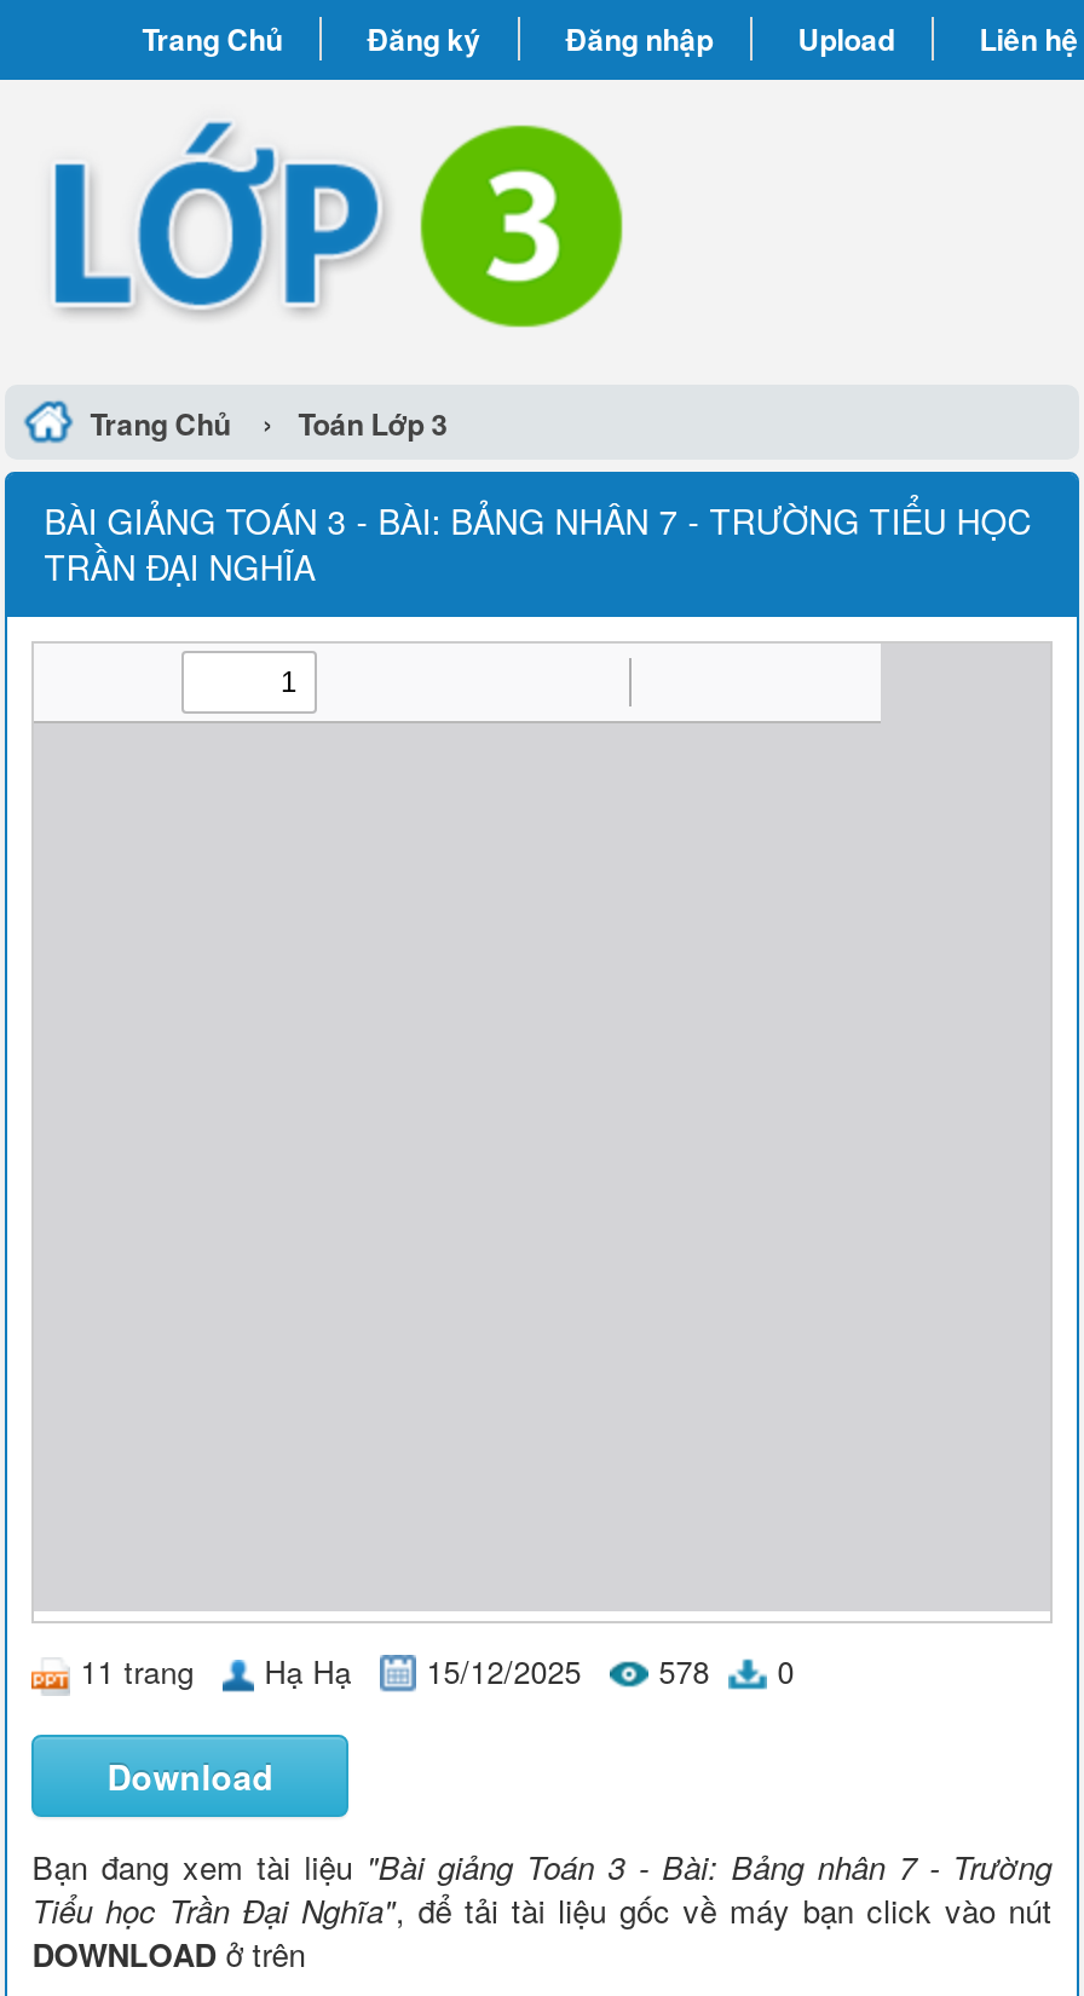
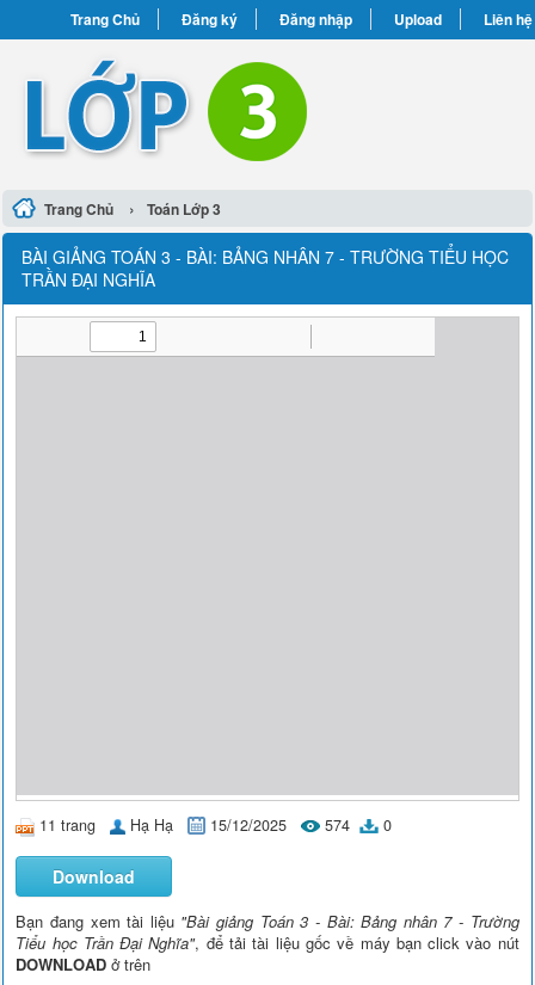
- 11 trang Hạ Hạ 15/12/2025 578 0
+ 11 trang Hạ Hạ 15/12/2025 574 0
